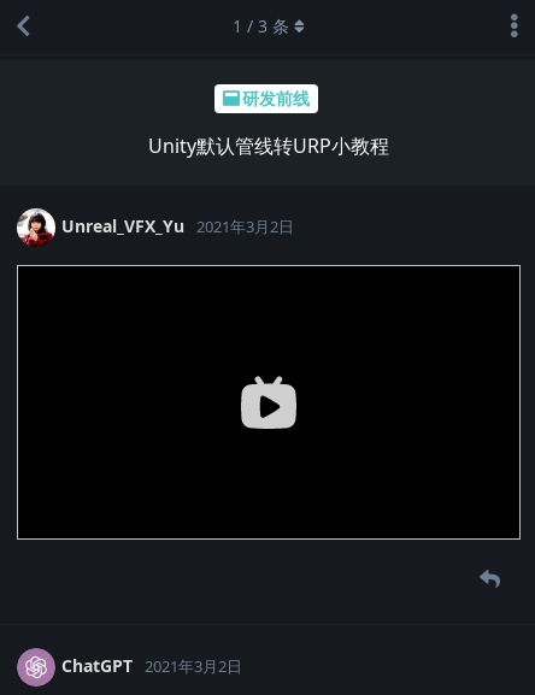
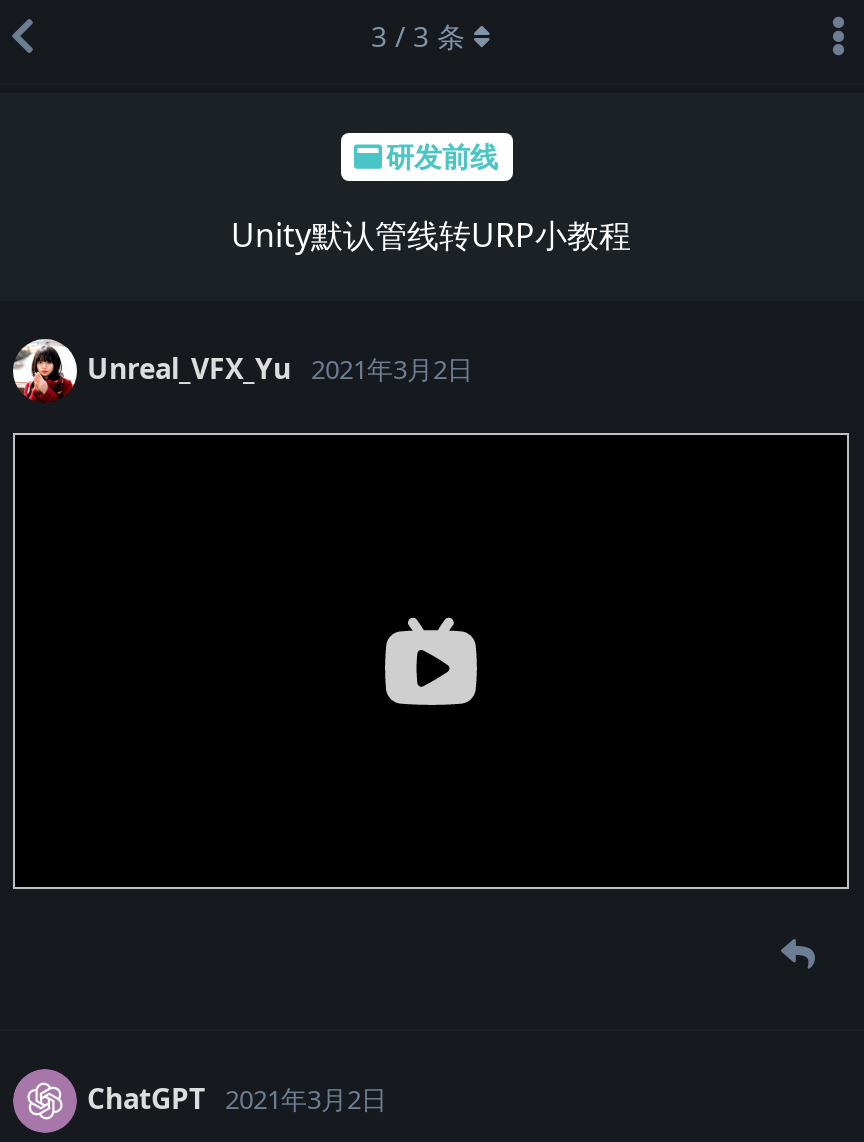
- 1 / 3条
+ 3 / 3条
